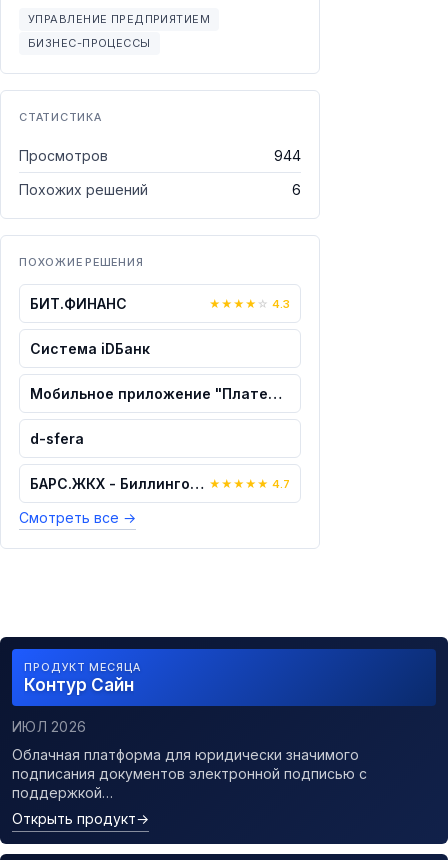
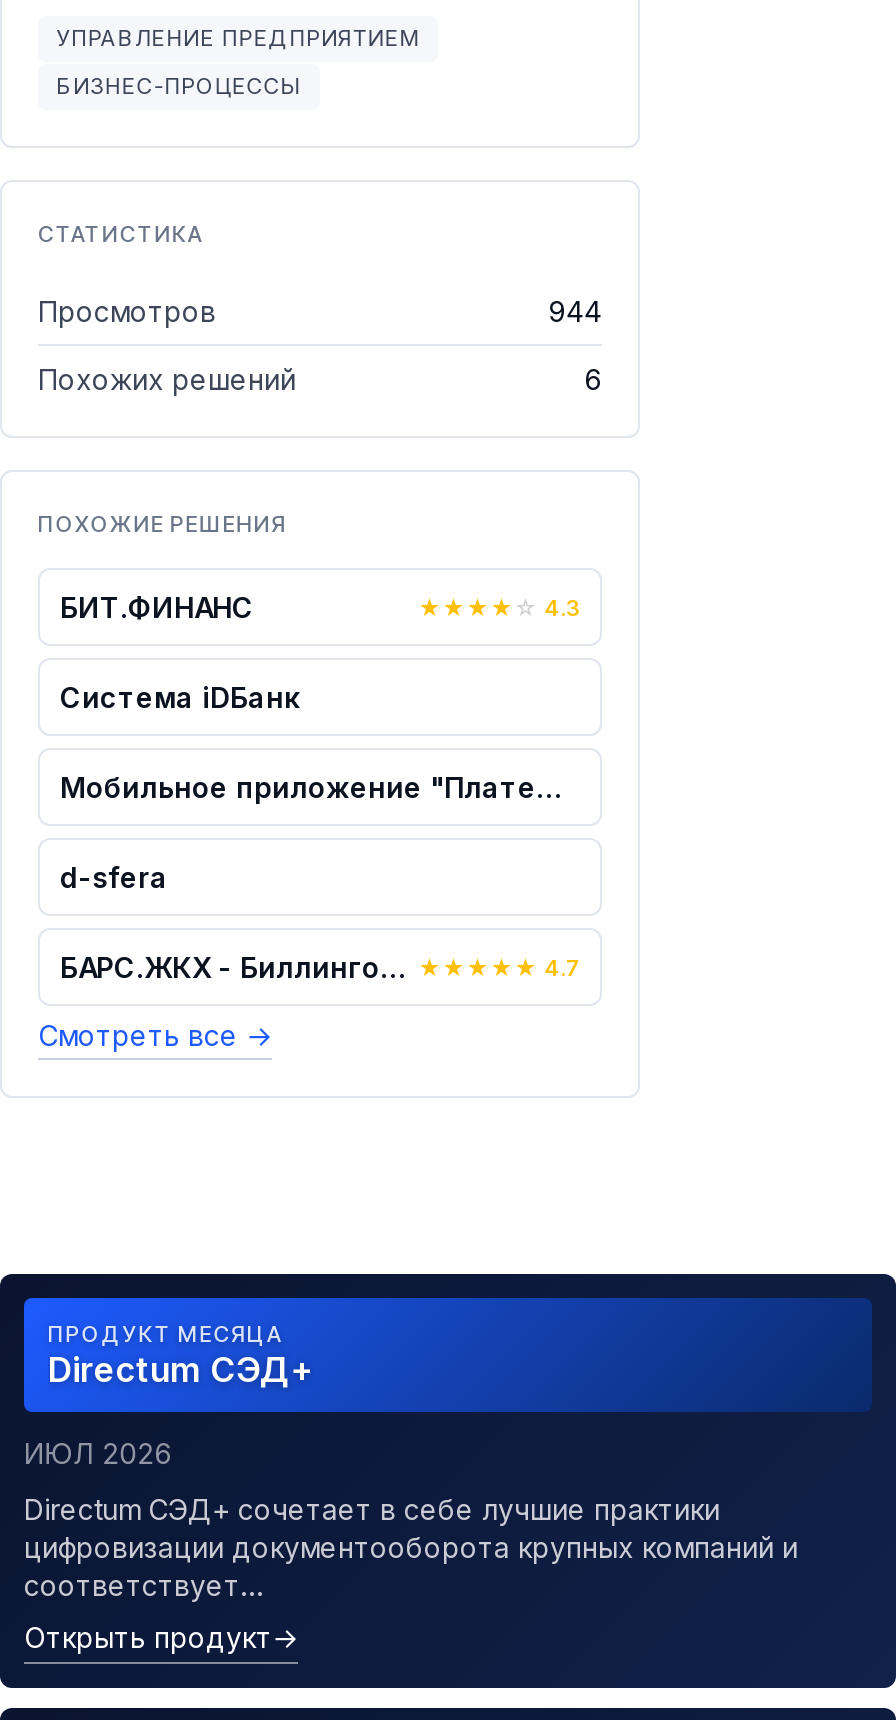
- Контур Сайн
+ Directum СЭД+

- Облачная платформа для юридически значимого
- подписания документов электронной подписью с
- поддержкой…
+ Directum СЭД+ сочетает в себе лучшие практики
+ цифровизации документооборота крупных компаний и
+ соответствует…
